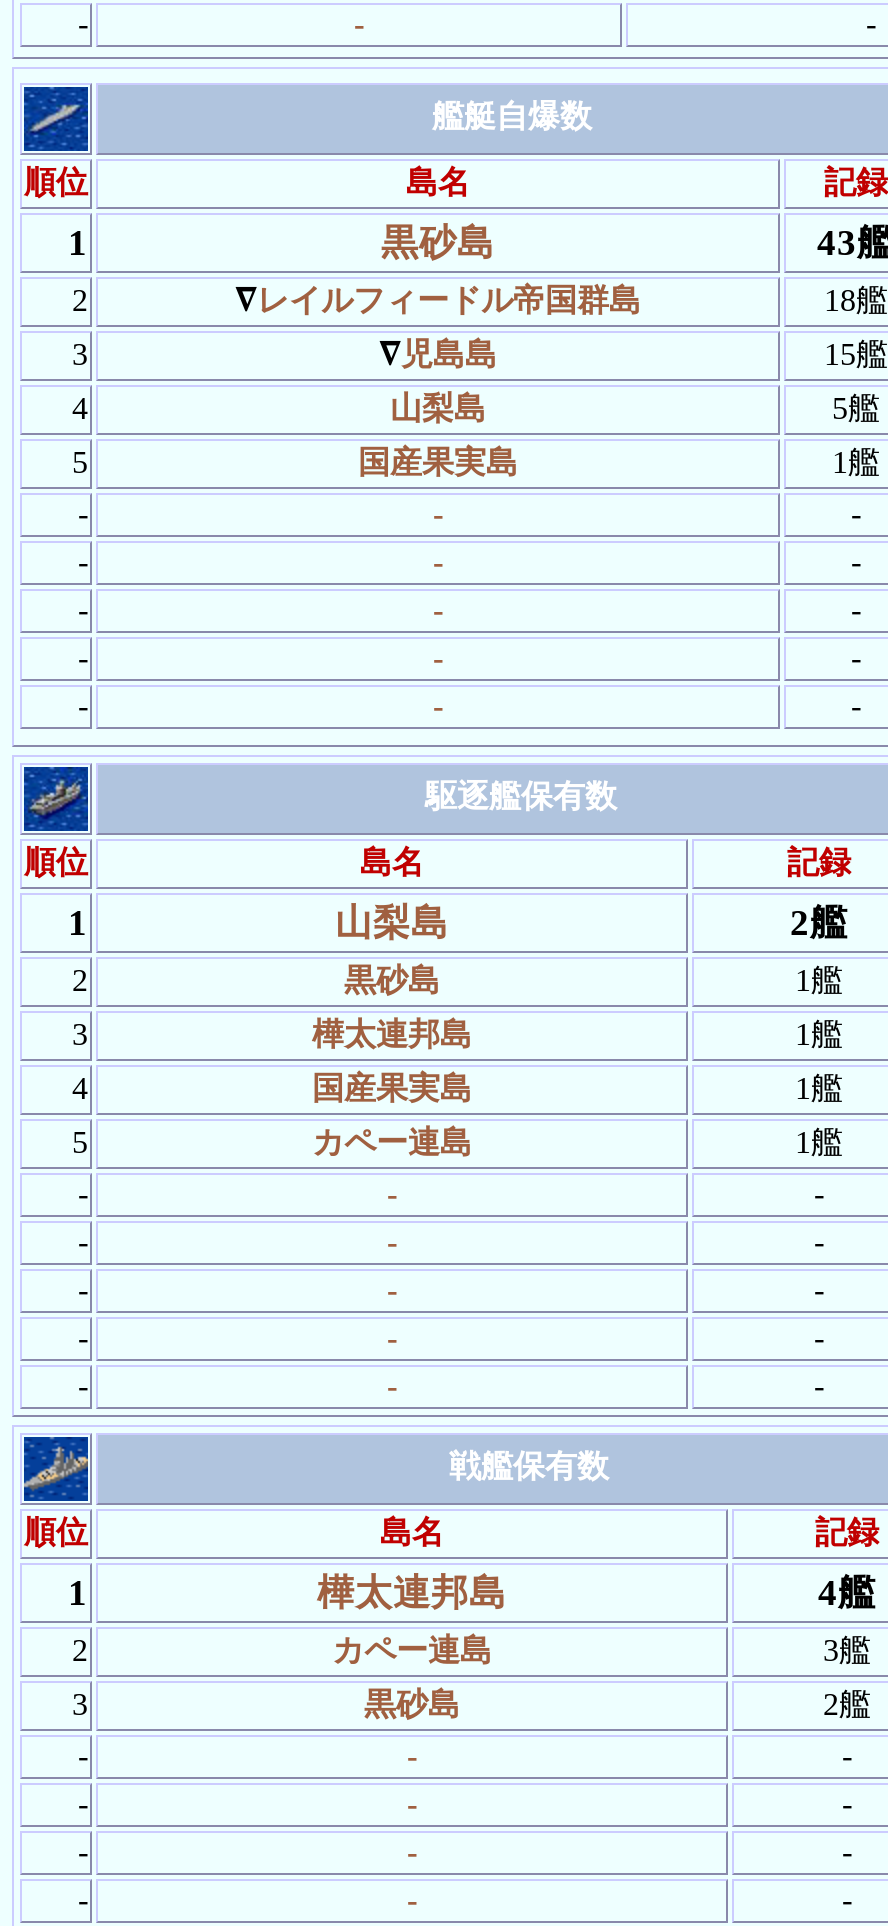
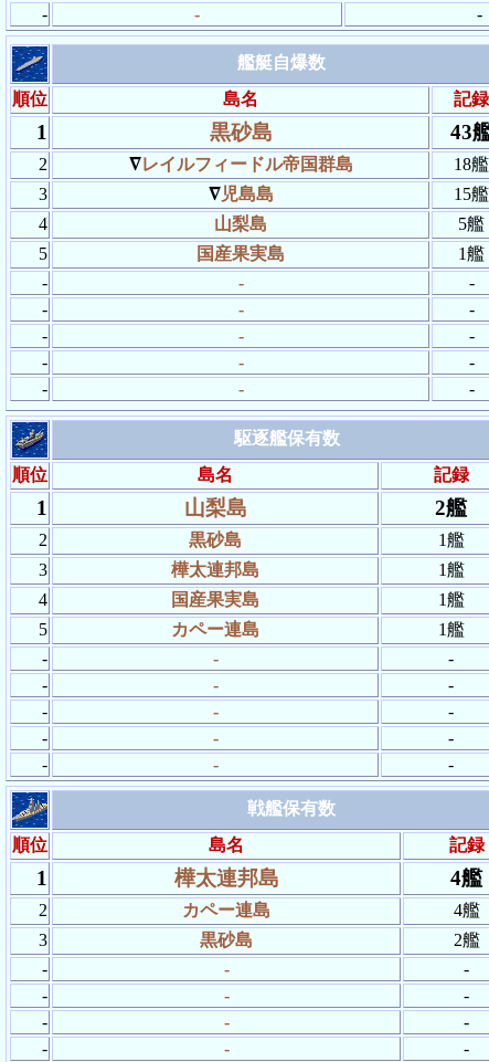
- 3艦
+ 4艦
